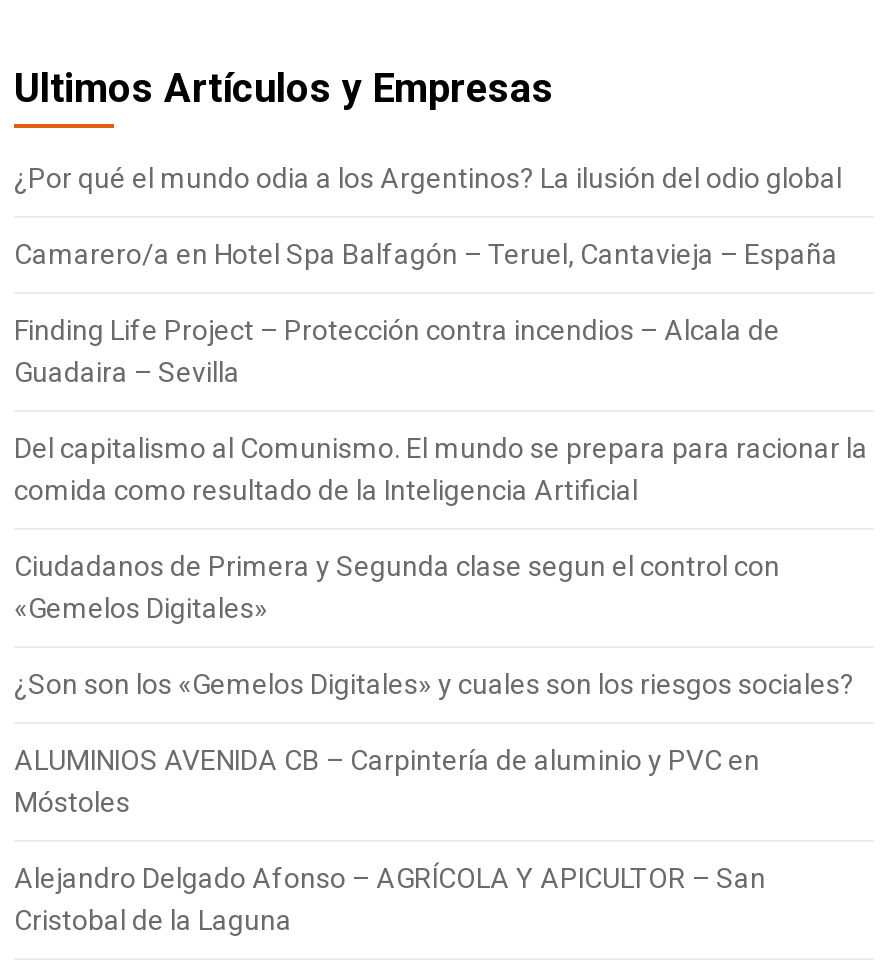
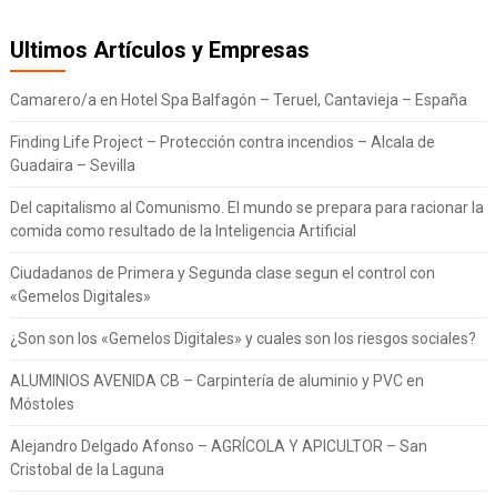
- ¿Por qué el mundo odia a los Argentinos? La ilusión del odio global
